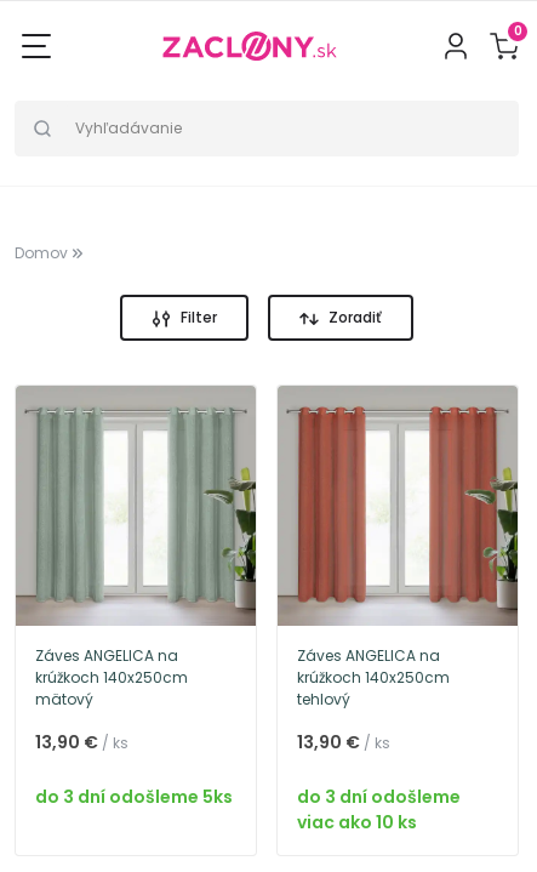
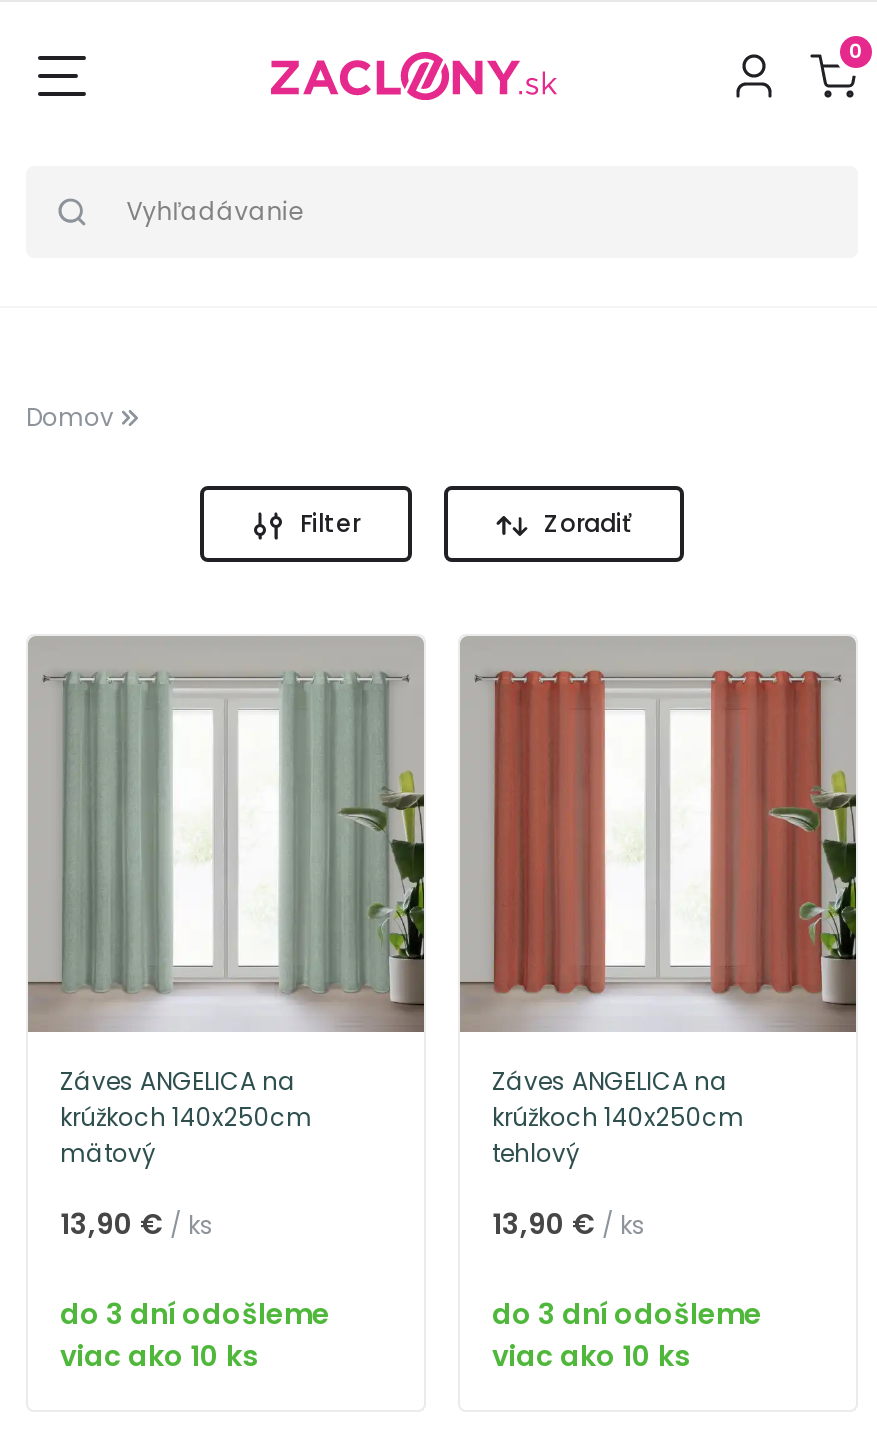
- do 3 dní odošleme 5ks
+ do 3 dní odošleme
+ viac ako 10 ks
